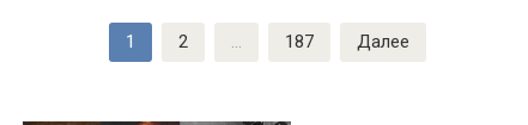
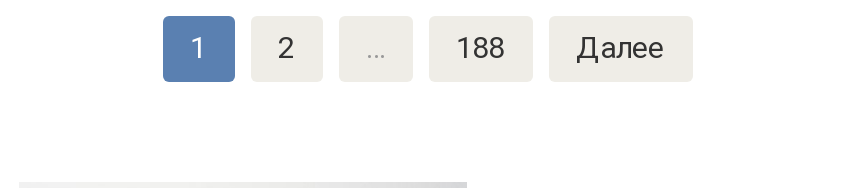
- 187
+ 188
